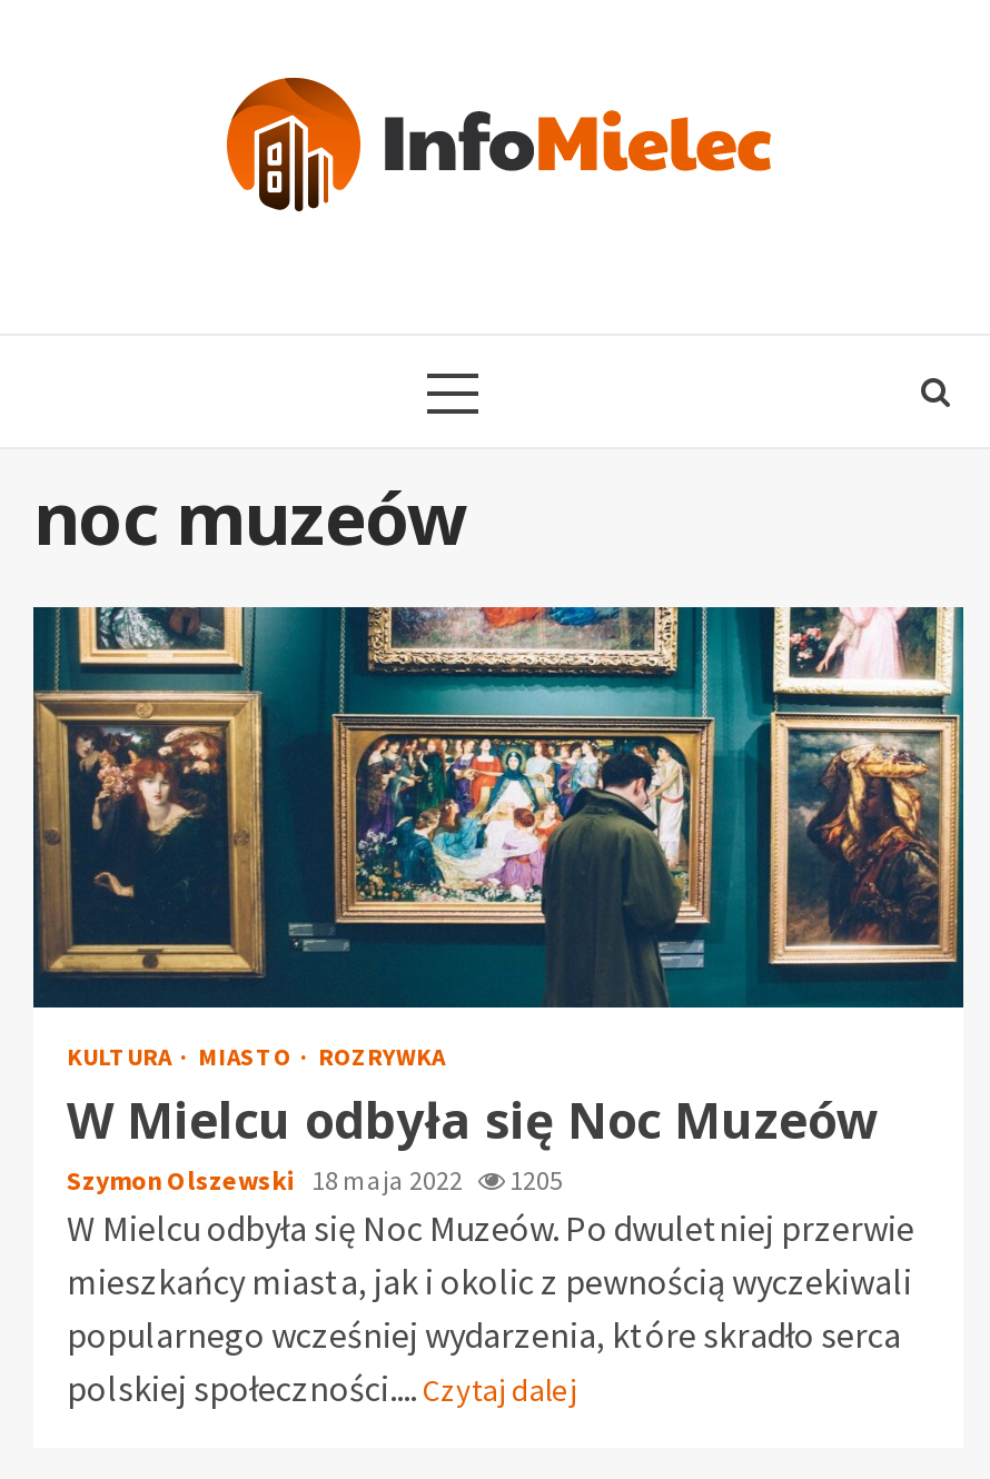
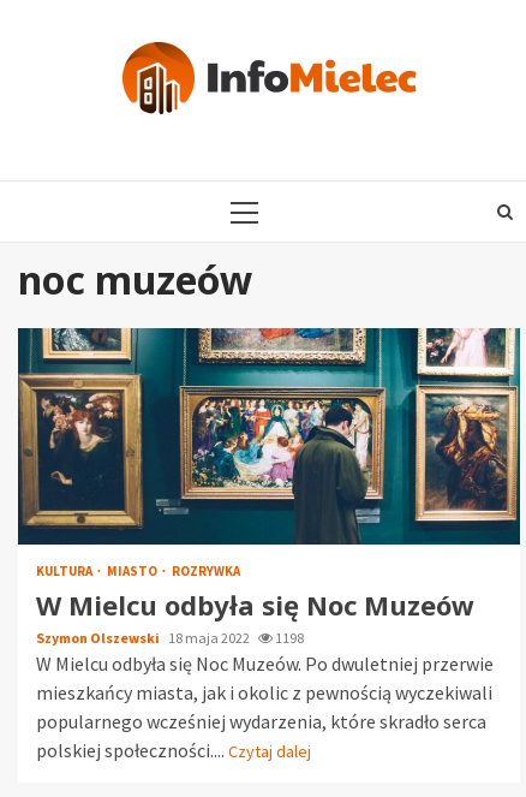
- Szymon Olszewski 18 maja 2022 1205
+ Szymon Olszewski 18 maja 2022 1198
